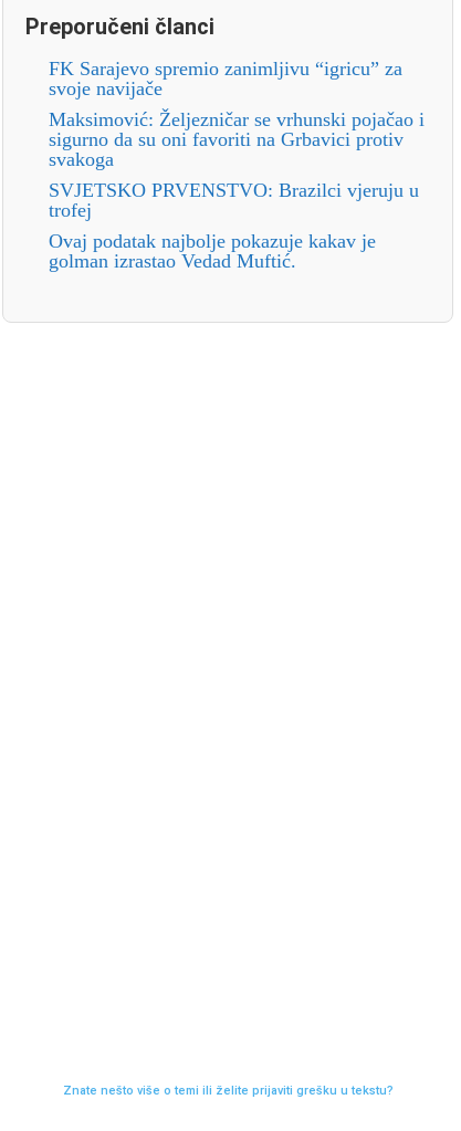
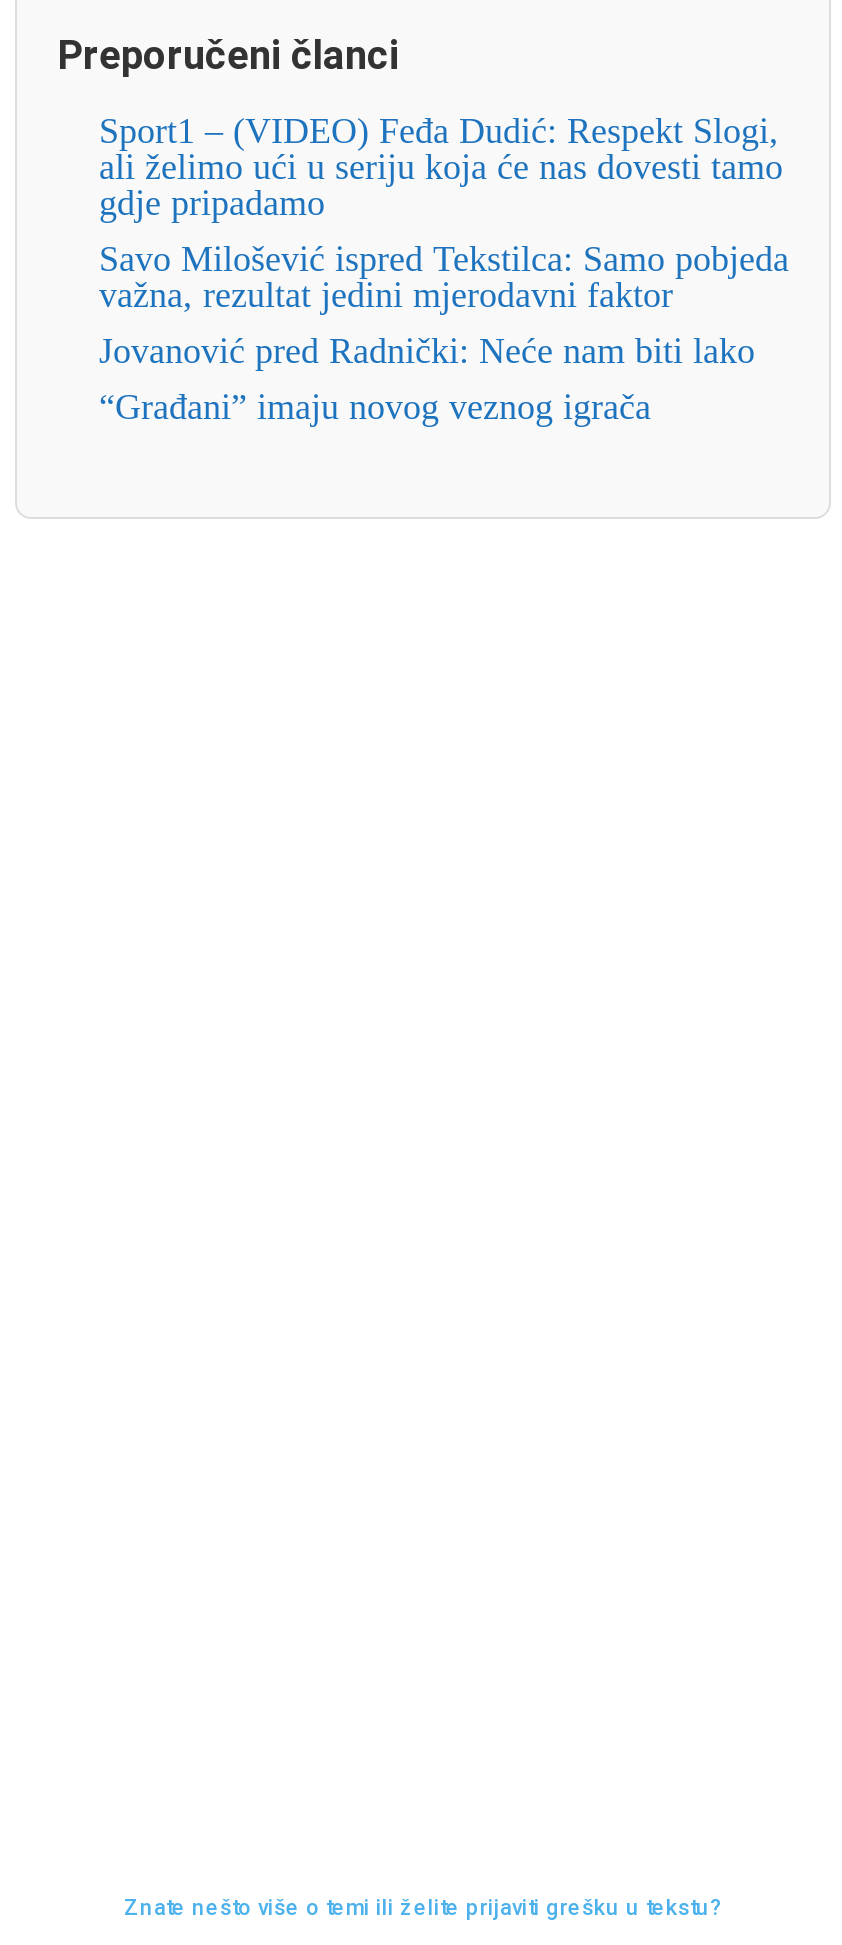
- FK Sarajevo spremio zanimljivu “igricu” za
- svoje navijače
- Maksimović: Željezničar se vrhunski pojačao i
- sigurno da su oni favoriti na Grbavici protiv
- svakoga
- SVJETSKO PRVENSTVO: Brazilci vjeruju u
- trofej
- Ovaj podatak najbolje pokazuje kakav je
- golman izrastao Vedad Muftić.
+ Sport1 – (VIDEO) Feđa Dudić: Respekt Slogi,
+ ali želimo ući u seriju koja će nas dovesti tamo
+ gdje pripadamo
+ Savo Milošević ispred Tekstilca: Samo pobjeda
+ važna, rezultat jedini mjerodavni faktor
+ Jovanović pred Radnički: Neće nam biti lako
+ “Građani” imaju novog veznog igrača
